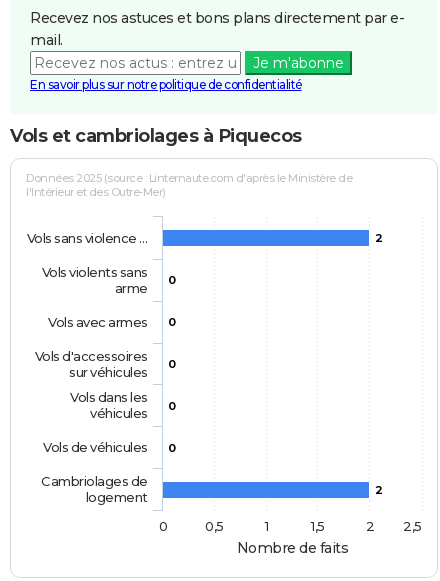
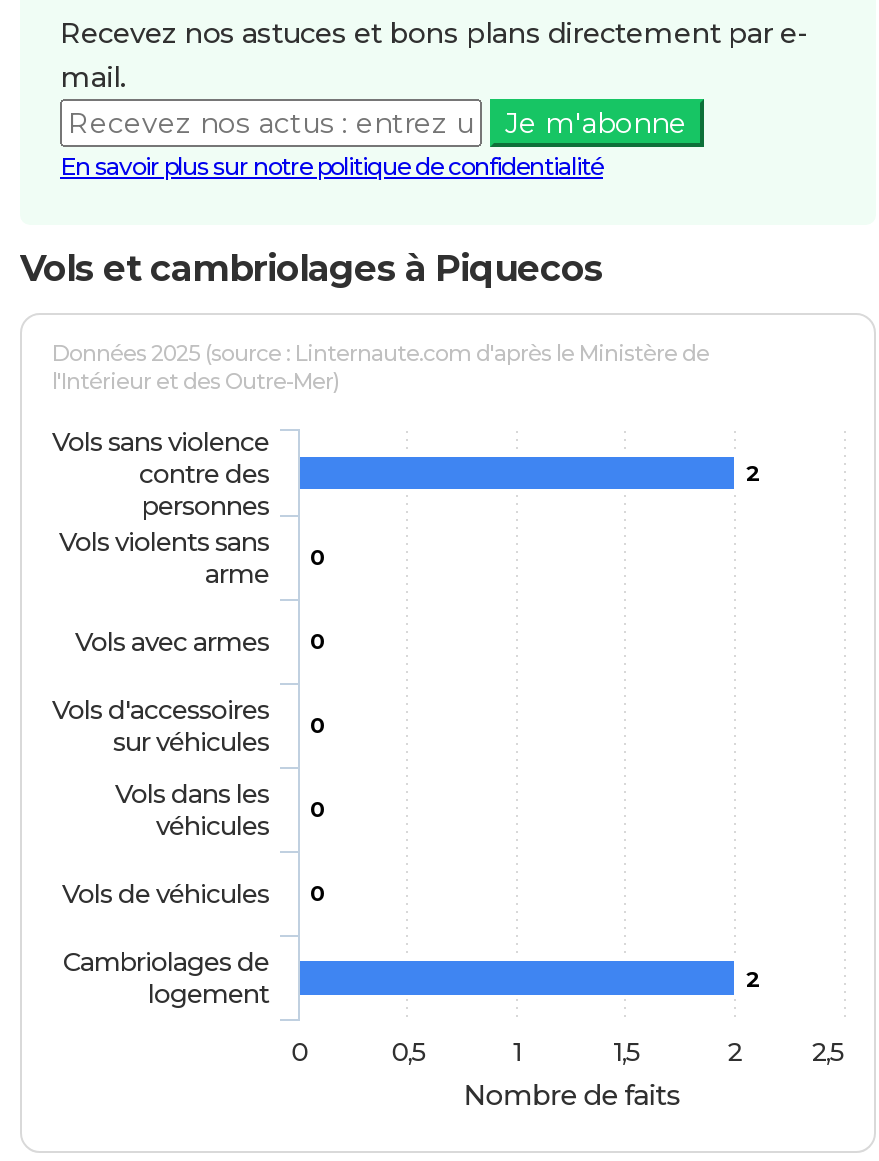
- Vols sans violence …
+ Vols sans violence
+ contre des
+ personnes
